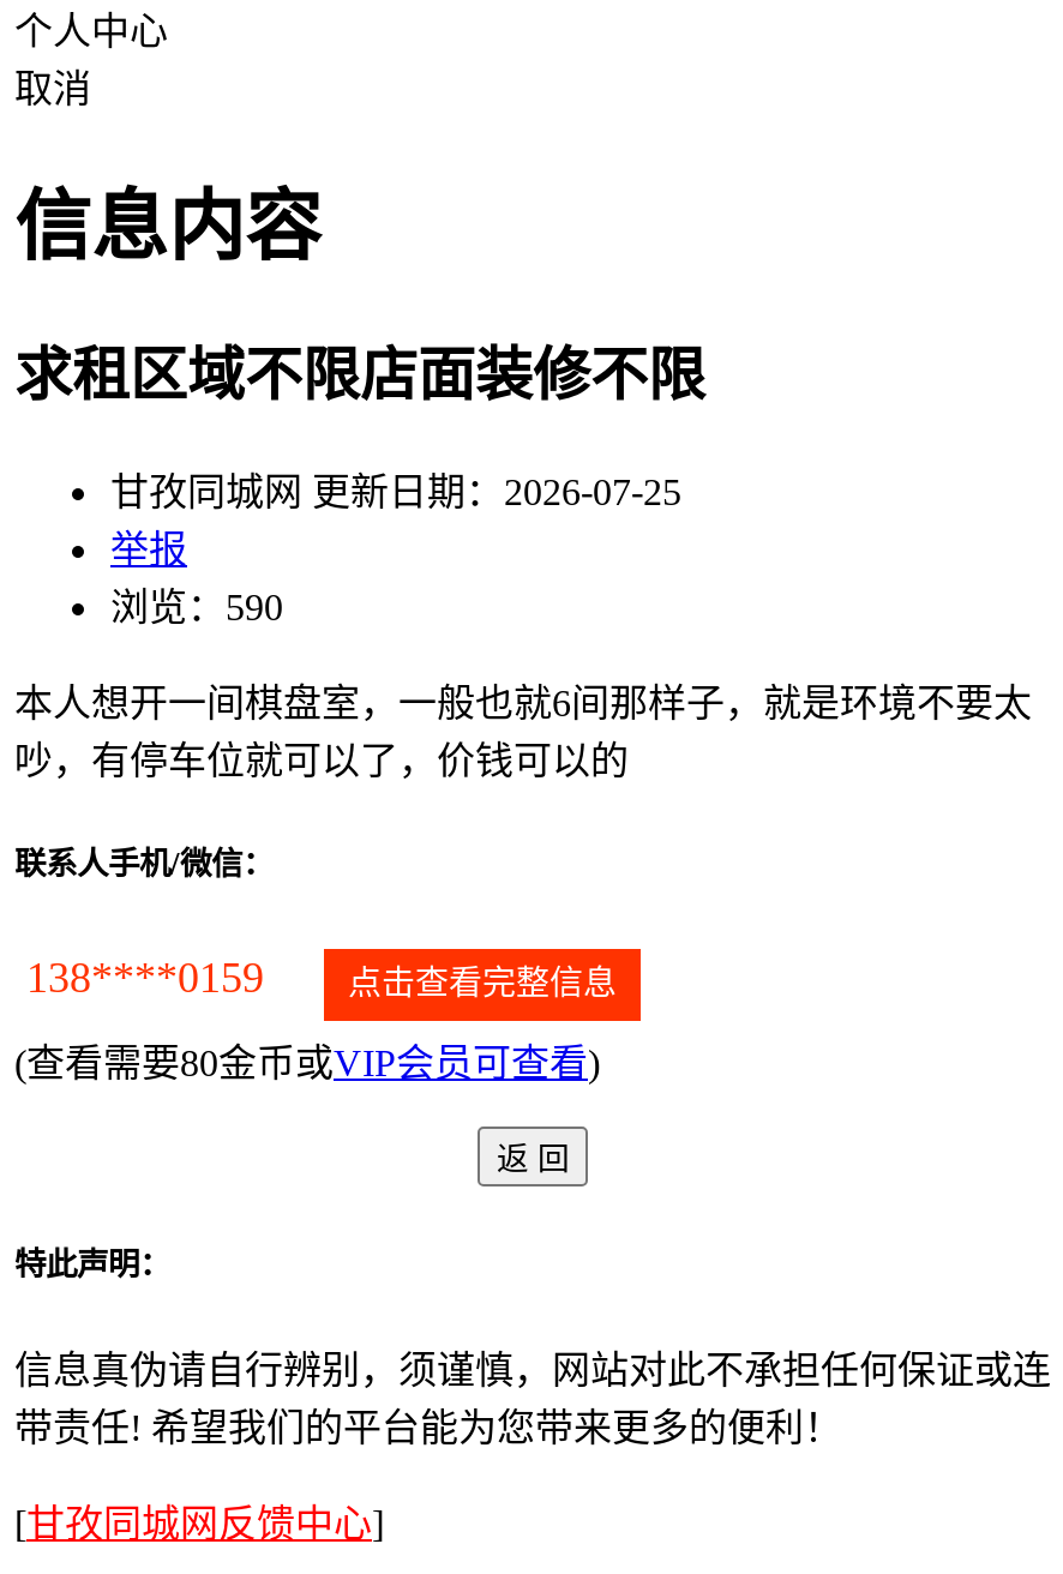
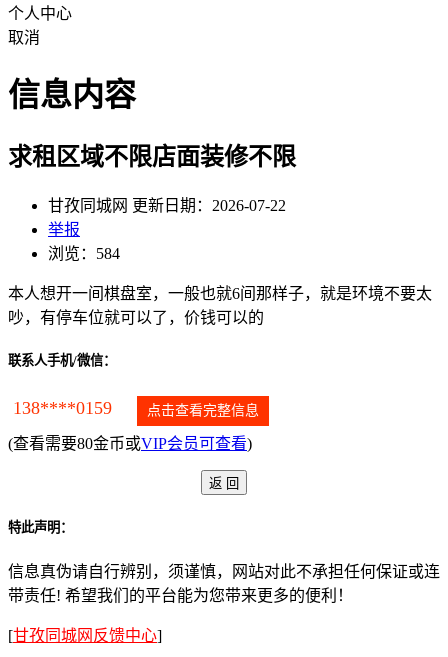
- 甘孜同城网 更新日期：2026-07-25
+ 甘孜同城网 更新日期：2026-07-22

- 浏览：590
+ 浏览：584
